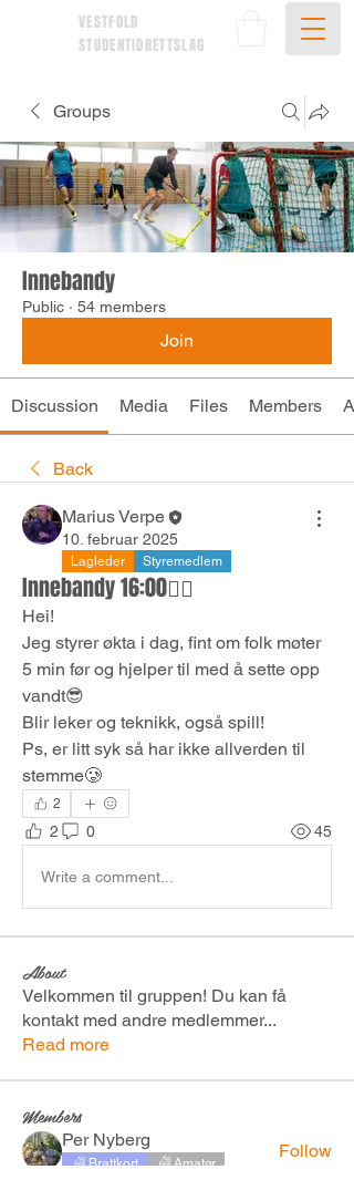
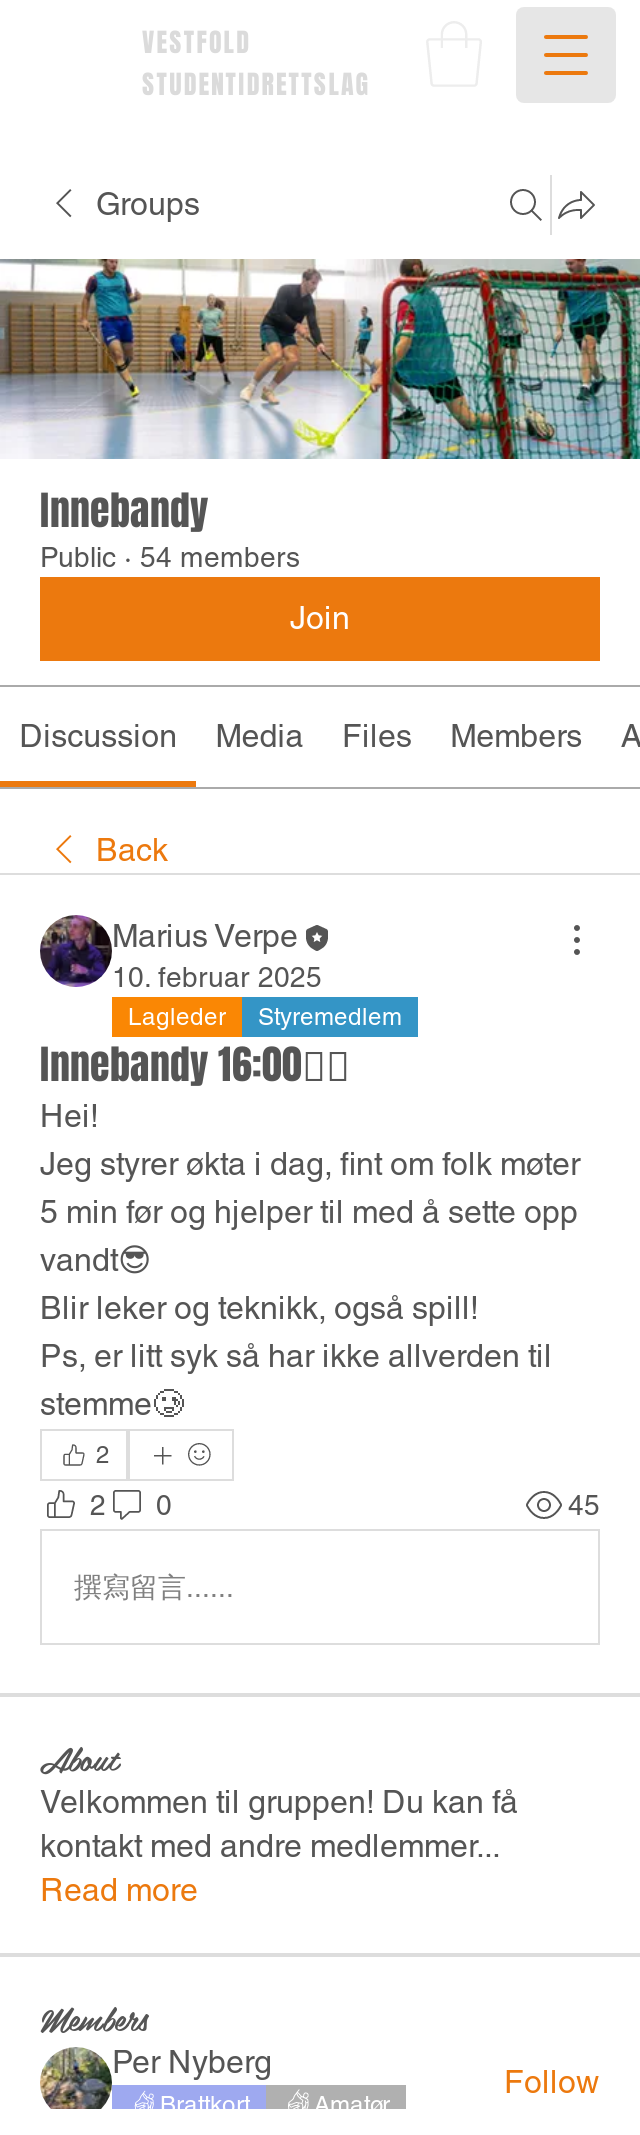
- Write a comment...
+ 撰寫留言......
